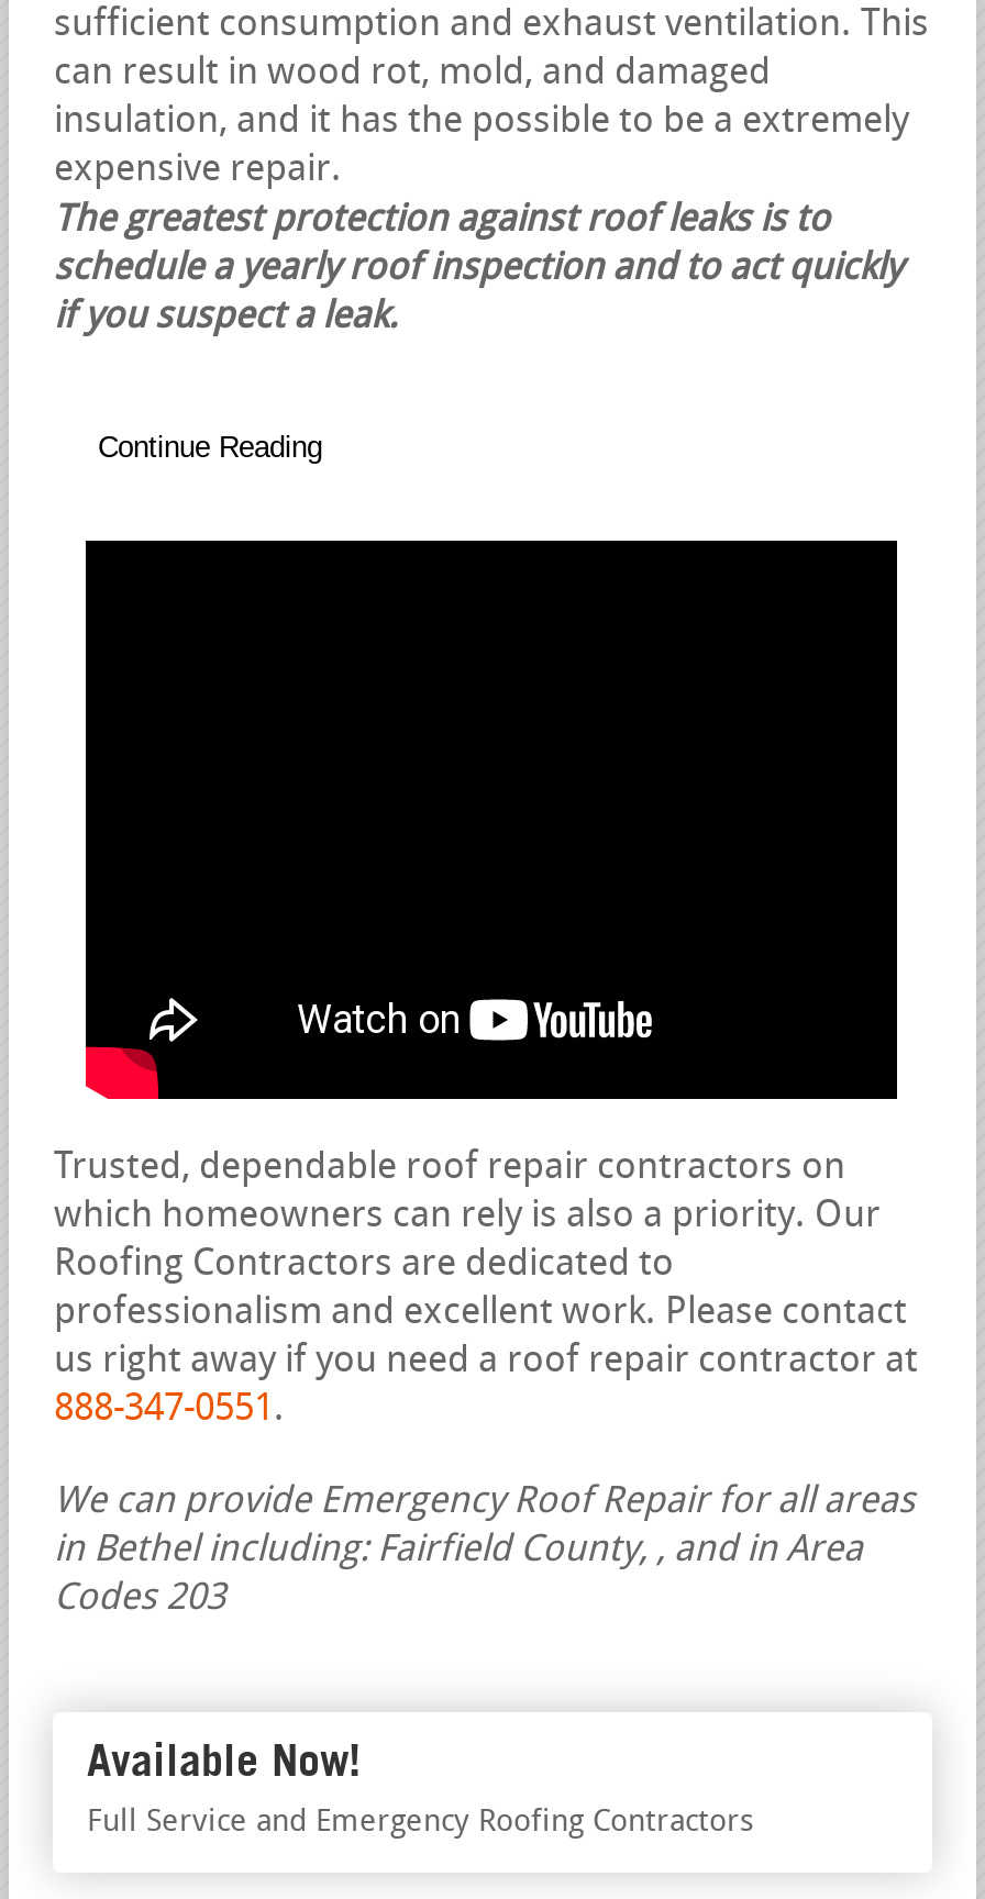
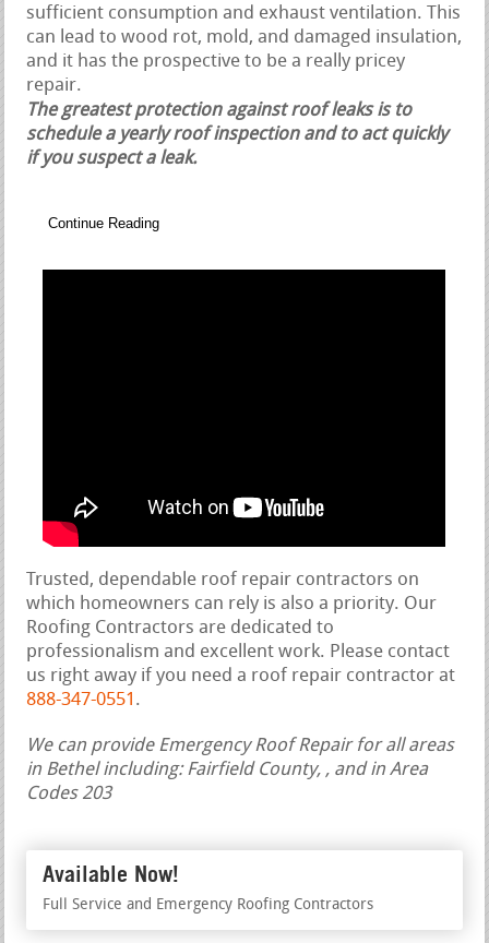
- can result in wood rot, mold, and damaged
- insulation, and it has the possible to be a extremely
- expensive repair.
+ can lead to wood rot, mold, and damaged insulation,
+ and it has the prospective to be a really pricey
+ repair.
